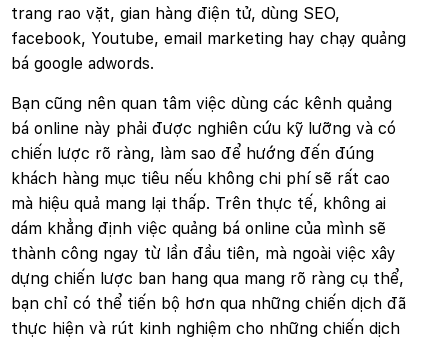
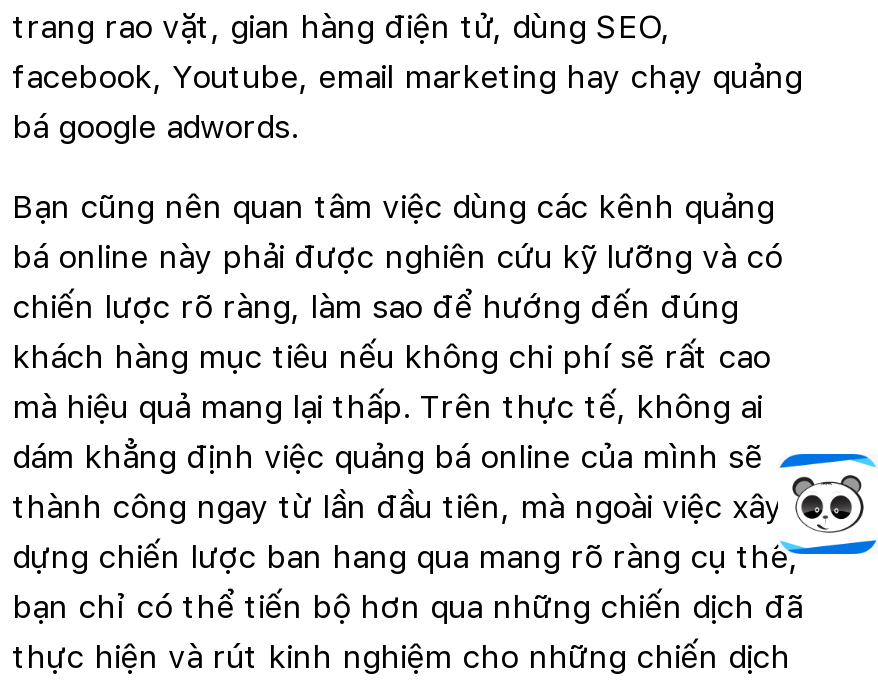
+ [image]
